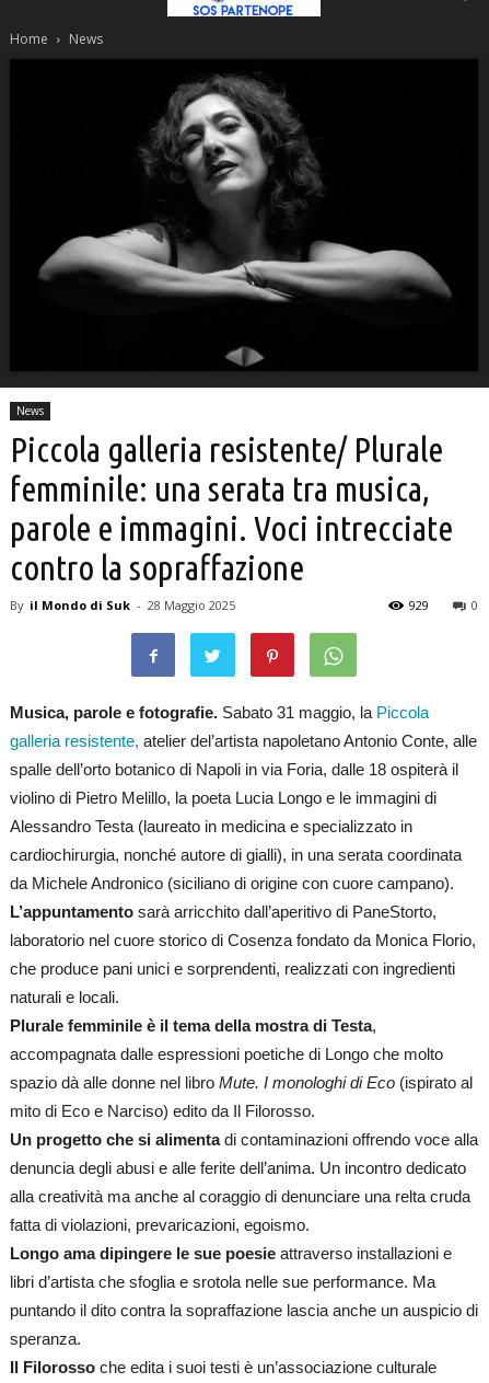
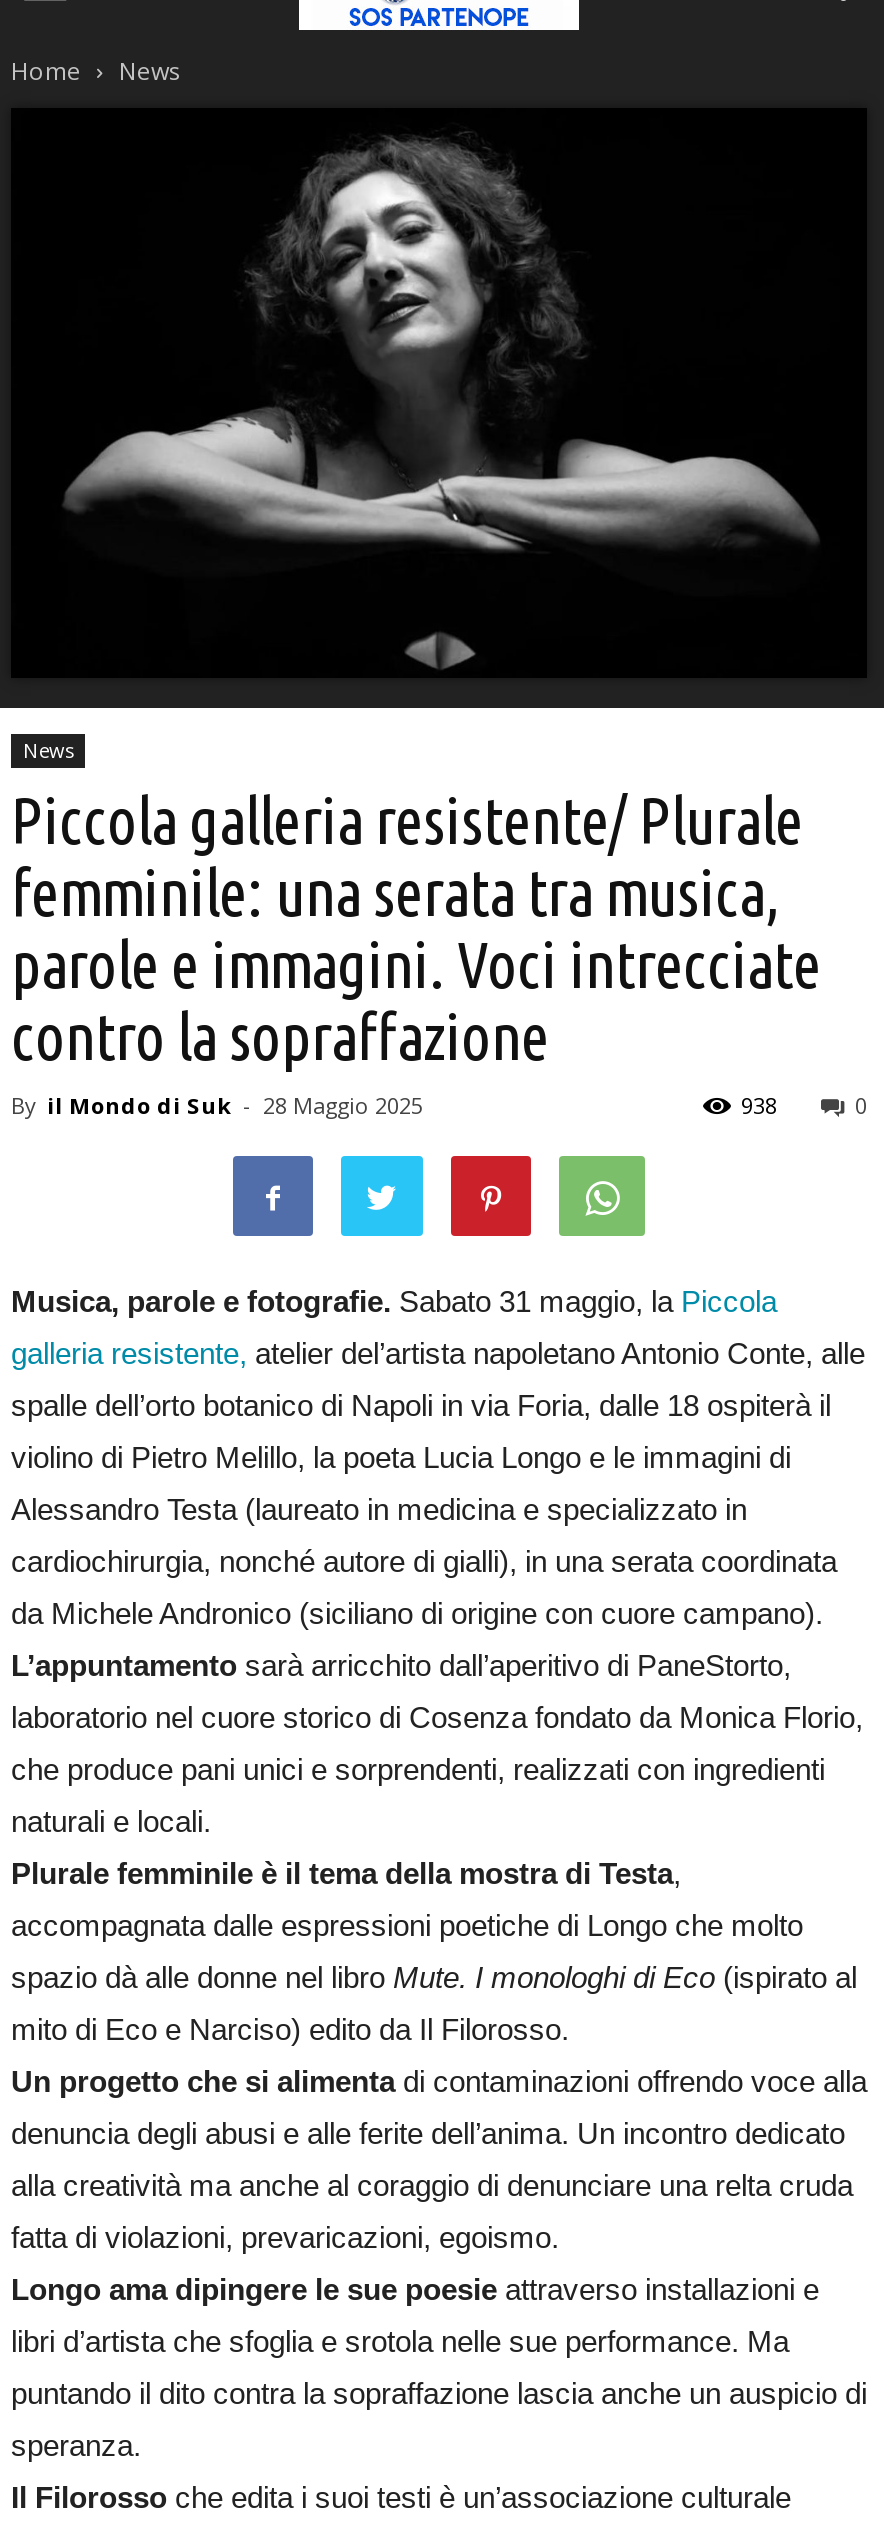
- 929
+ 938
